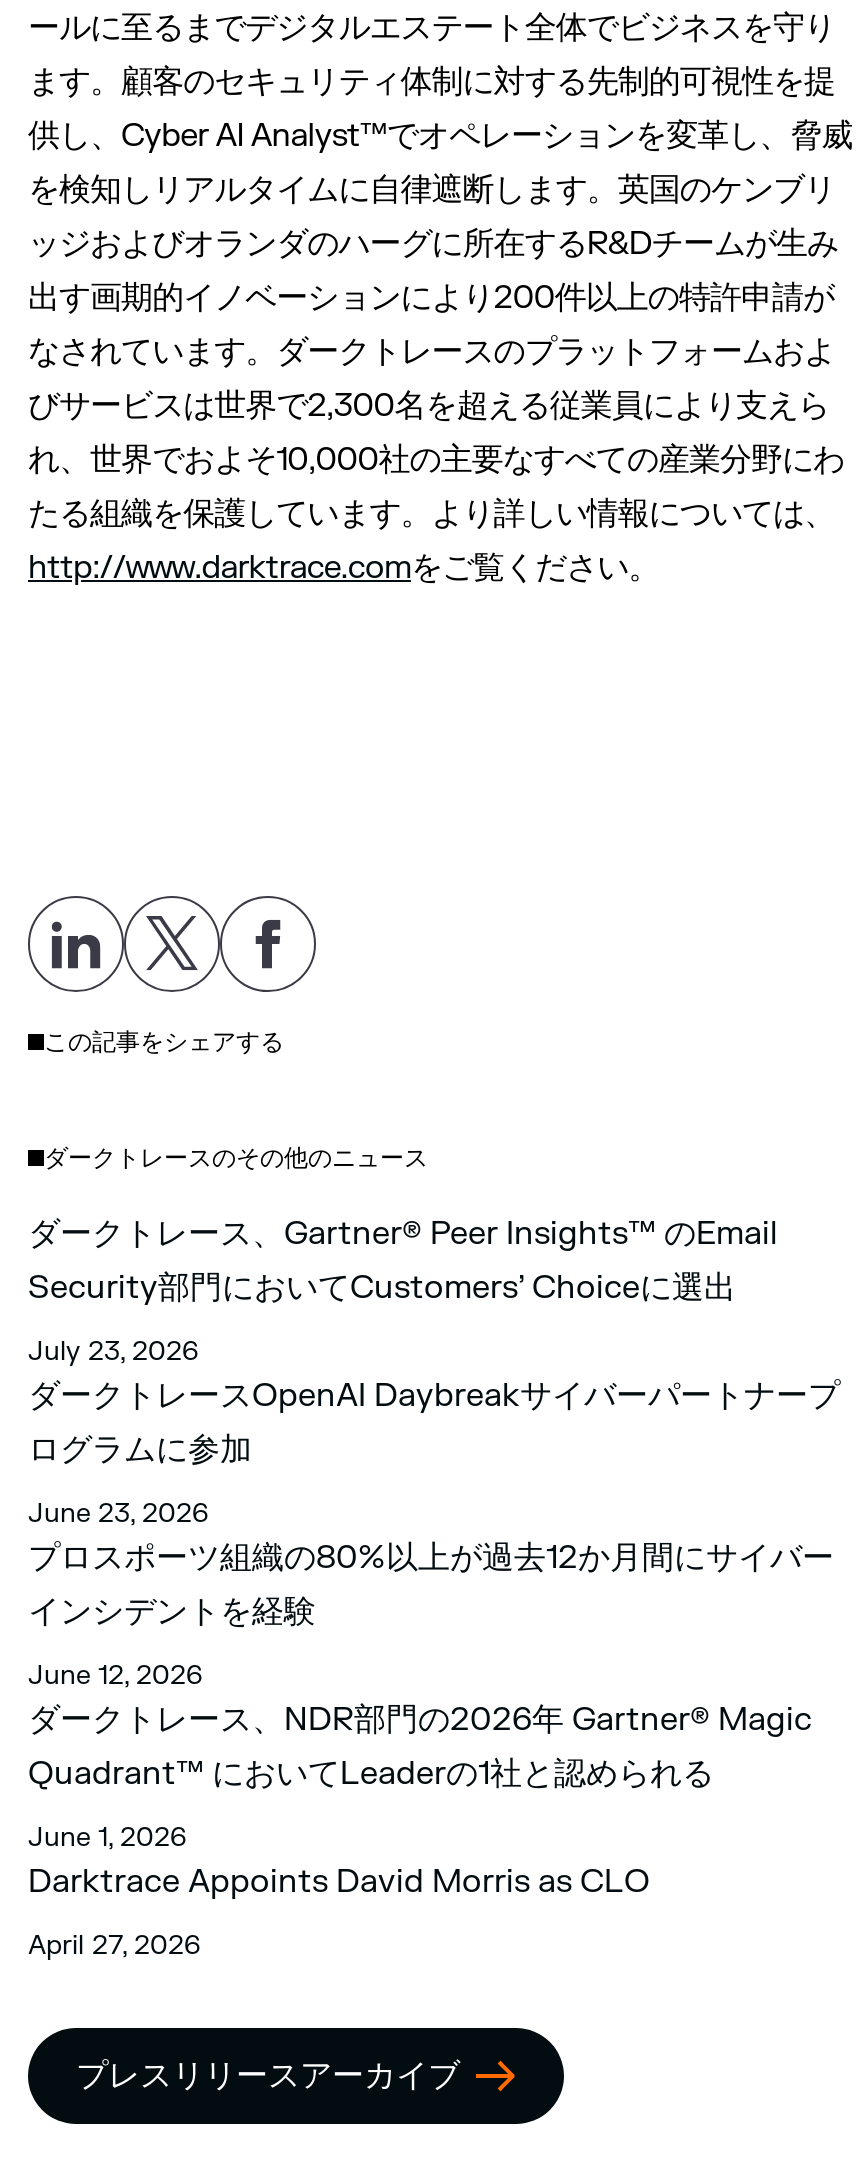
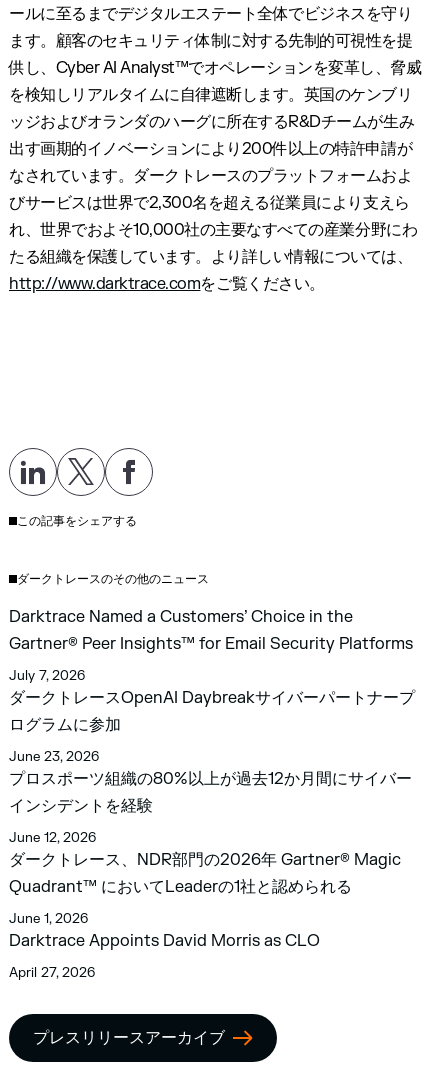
- ダークトレース、Gartner® Peer Insights™ のEmail
- Security部門においてCustomers’ Choiceに選出
+ Darktrace Named a Customers’ Choice in the
+ Gartner® Peer Insights™ for Email Security Platforms

- July 23, 2026
+ July 7, 2026
